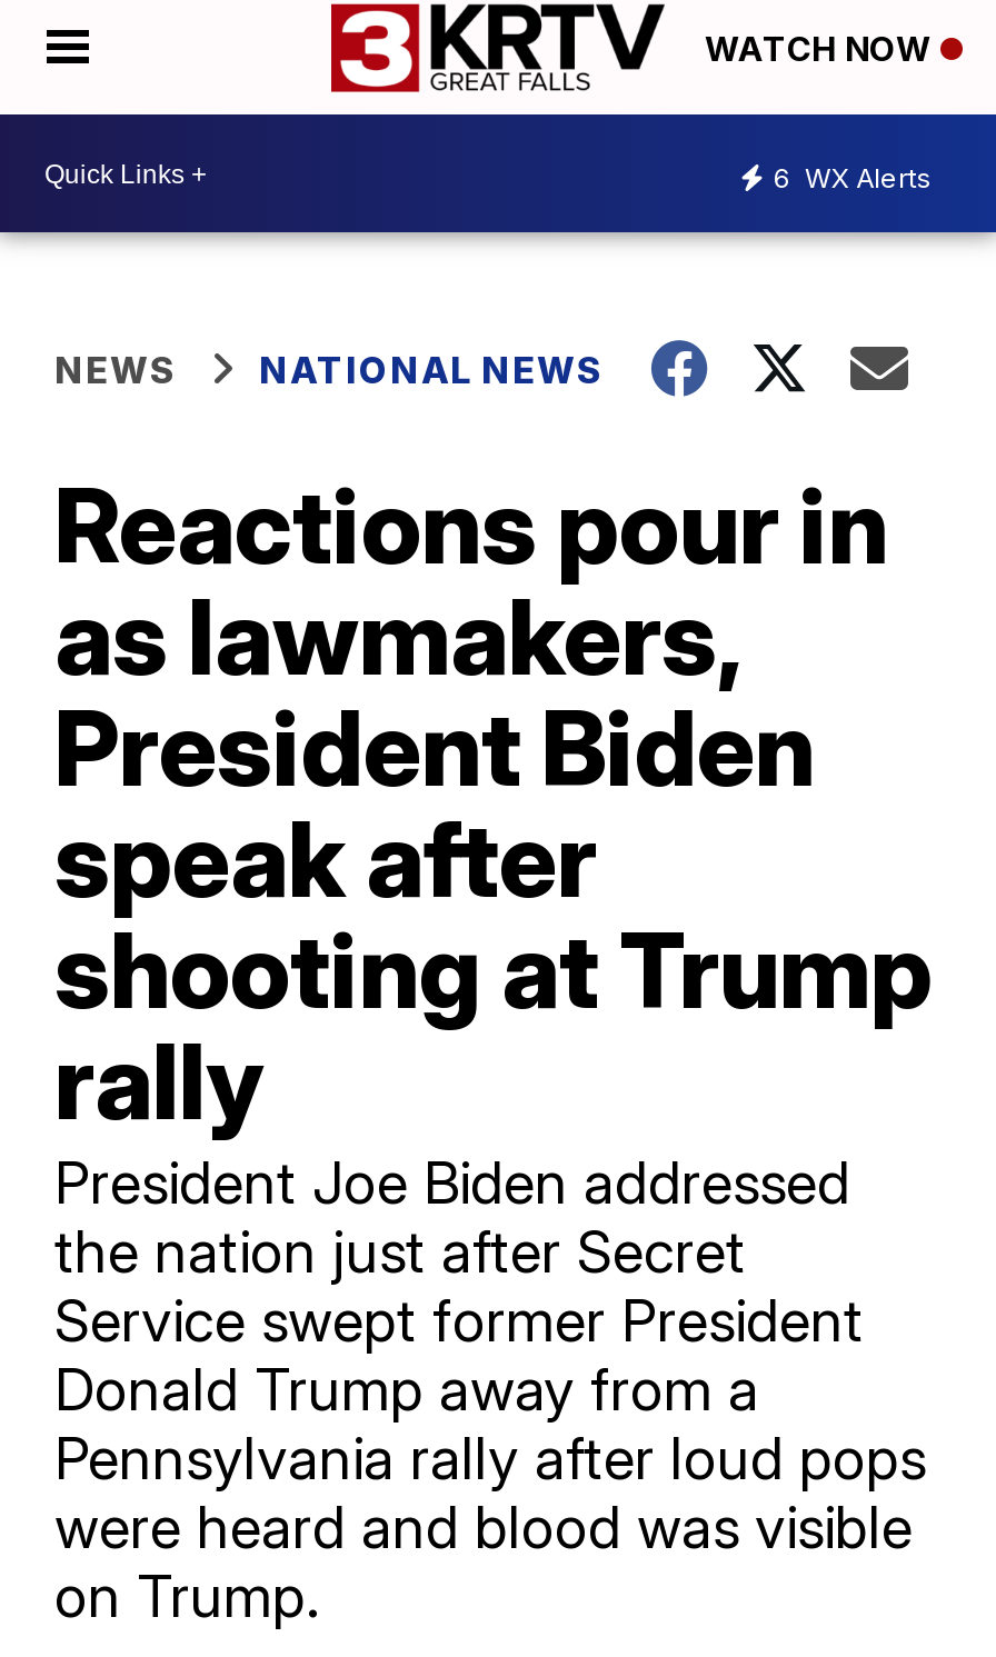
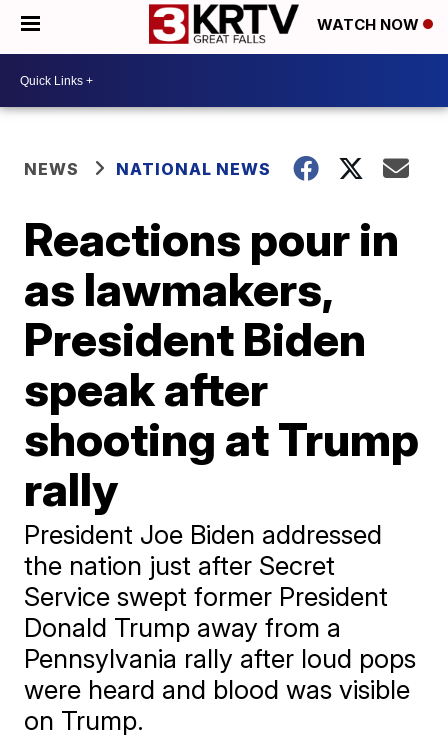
- 6 WX Alerts
